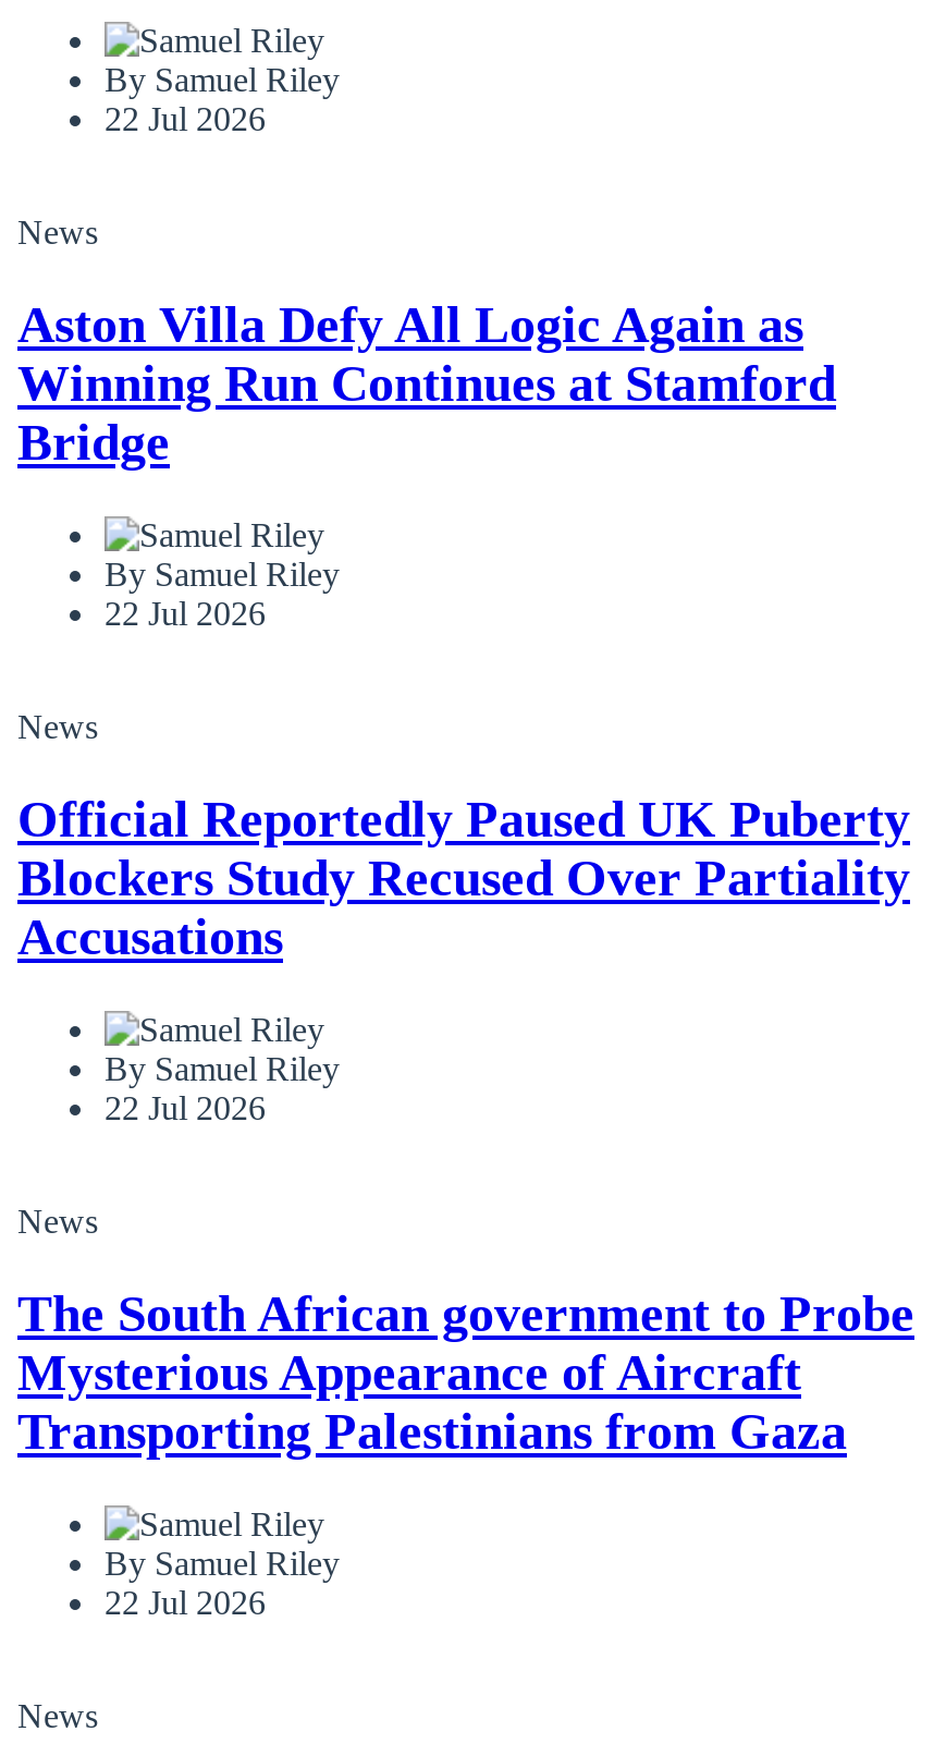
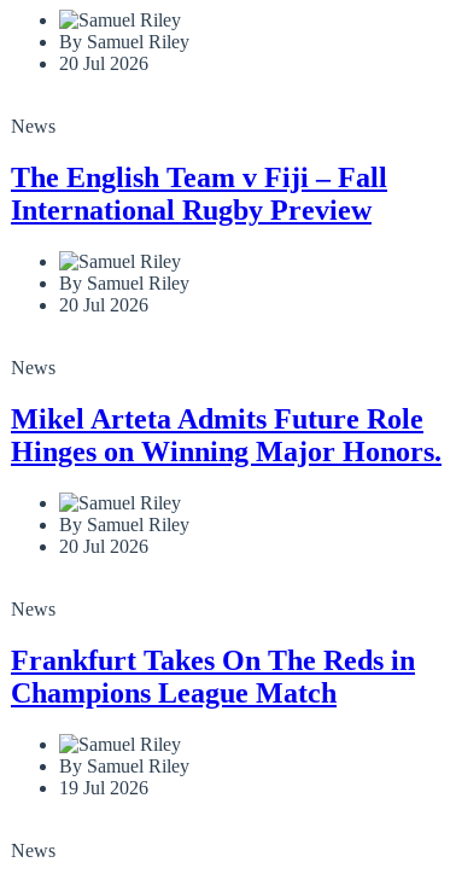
- 22 Jul 2026
+ 20 Jul 2026

- Aston Villa Defy All Logic Again as
- Winning Run Continues at Stamford
- Bridge
+ The English Team v Fiji – Fall
+ International Rugby Preview

- 22 Jul 2026
+ 20 Jul 2026

- Official Reportedly Paused UK Puberty
- Blockers Study Recused Over Partiality
- Accusations
+ Mikel Arteta Admits Future Role
+ Hinges on Winning Major Honors.

- 22 Jul 2026
+ 20 Jul 2026

- The South African government to Probe
- Mysterious Appearance of Aircraft
- Transporting Palestinians from Gaza
+ Frankfurt Takes On The Reds in
+ Champions League Match

- 22 Jul 2026
+ 19 Jul 2026
